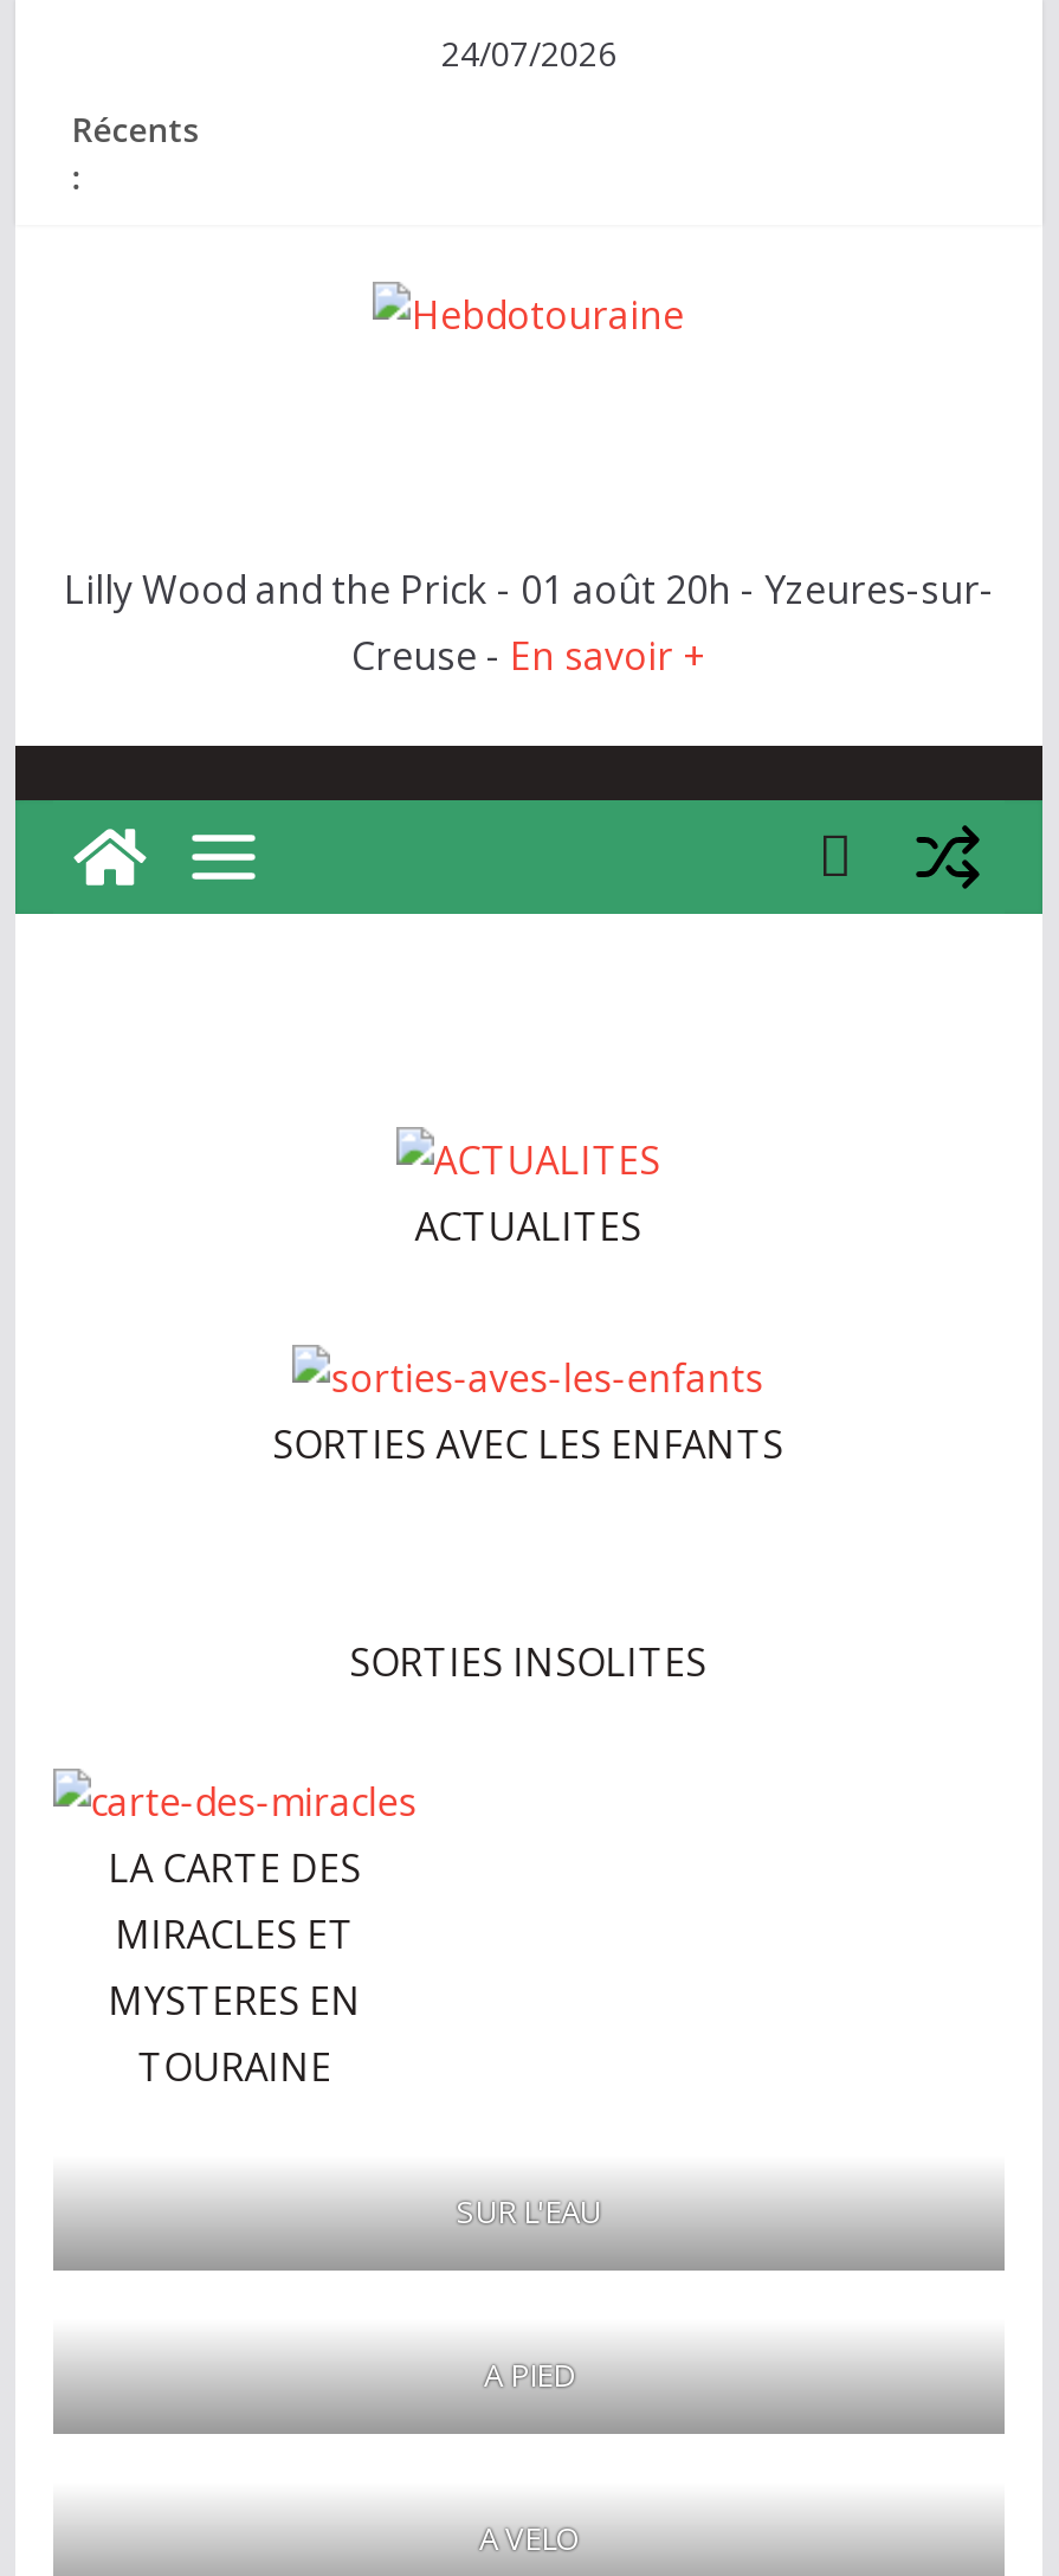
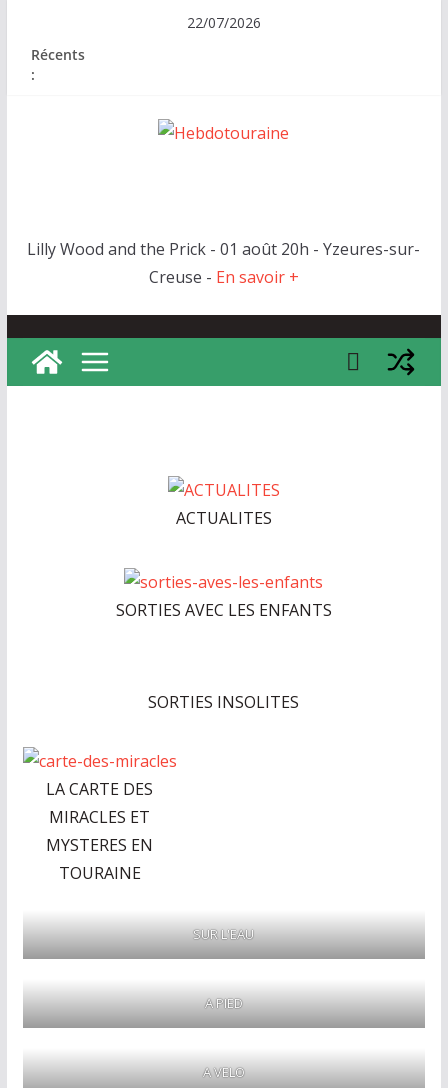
- 24/07/2026
+ 22/07/2026
